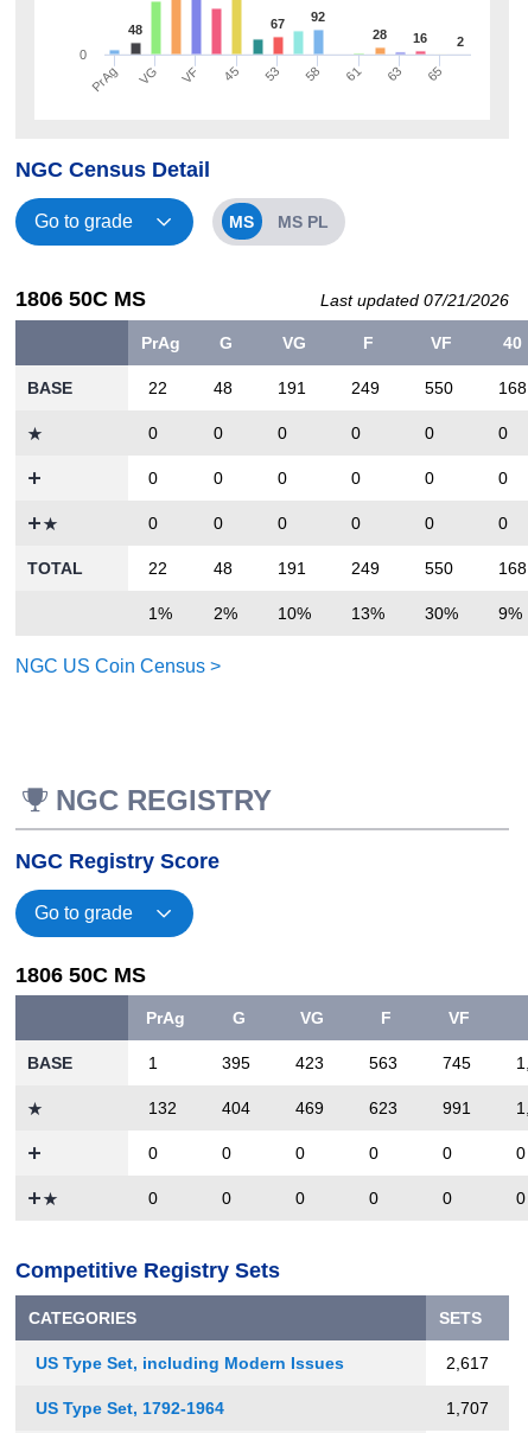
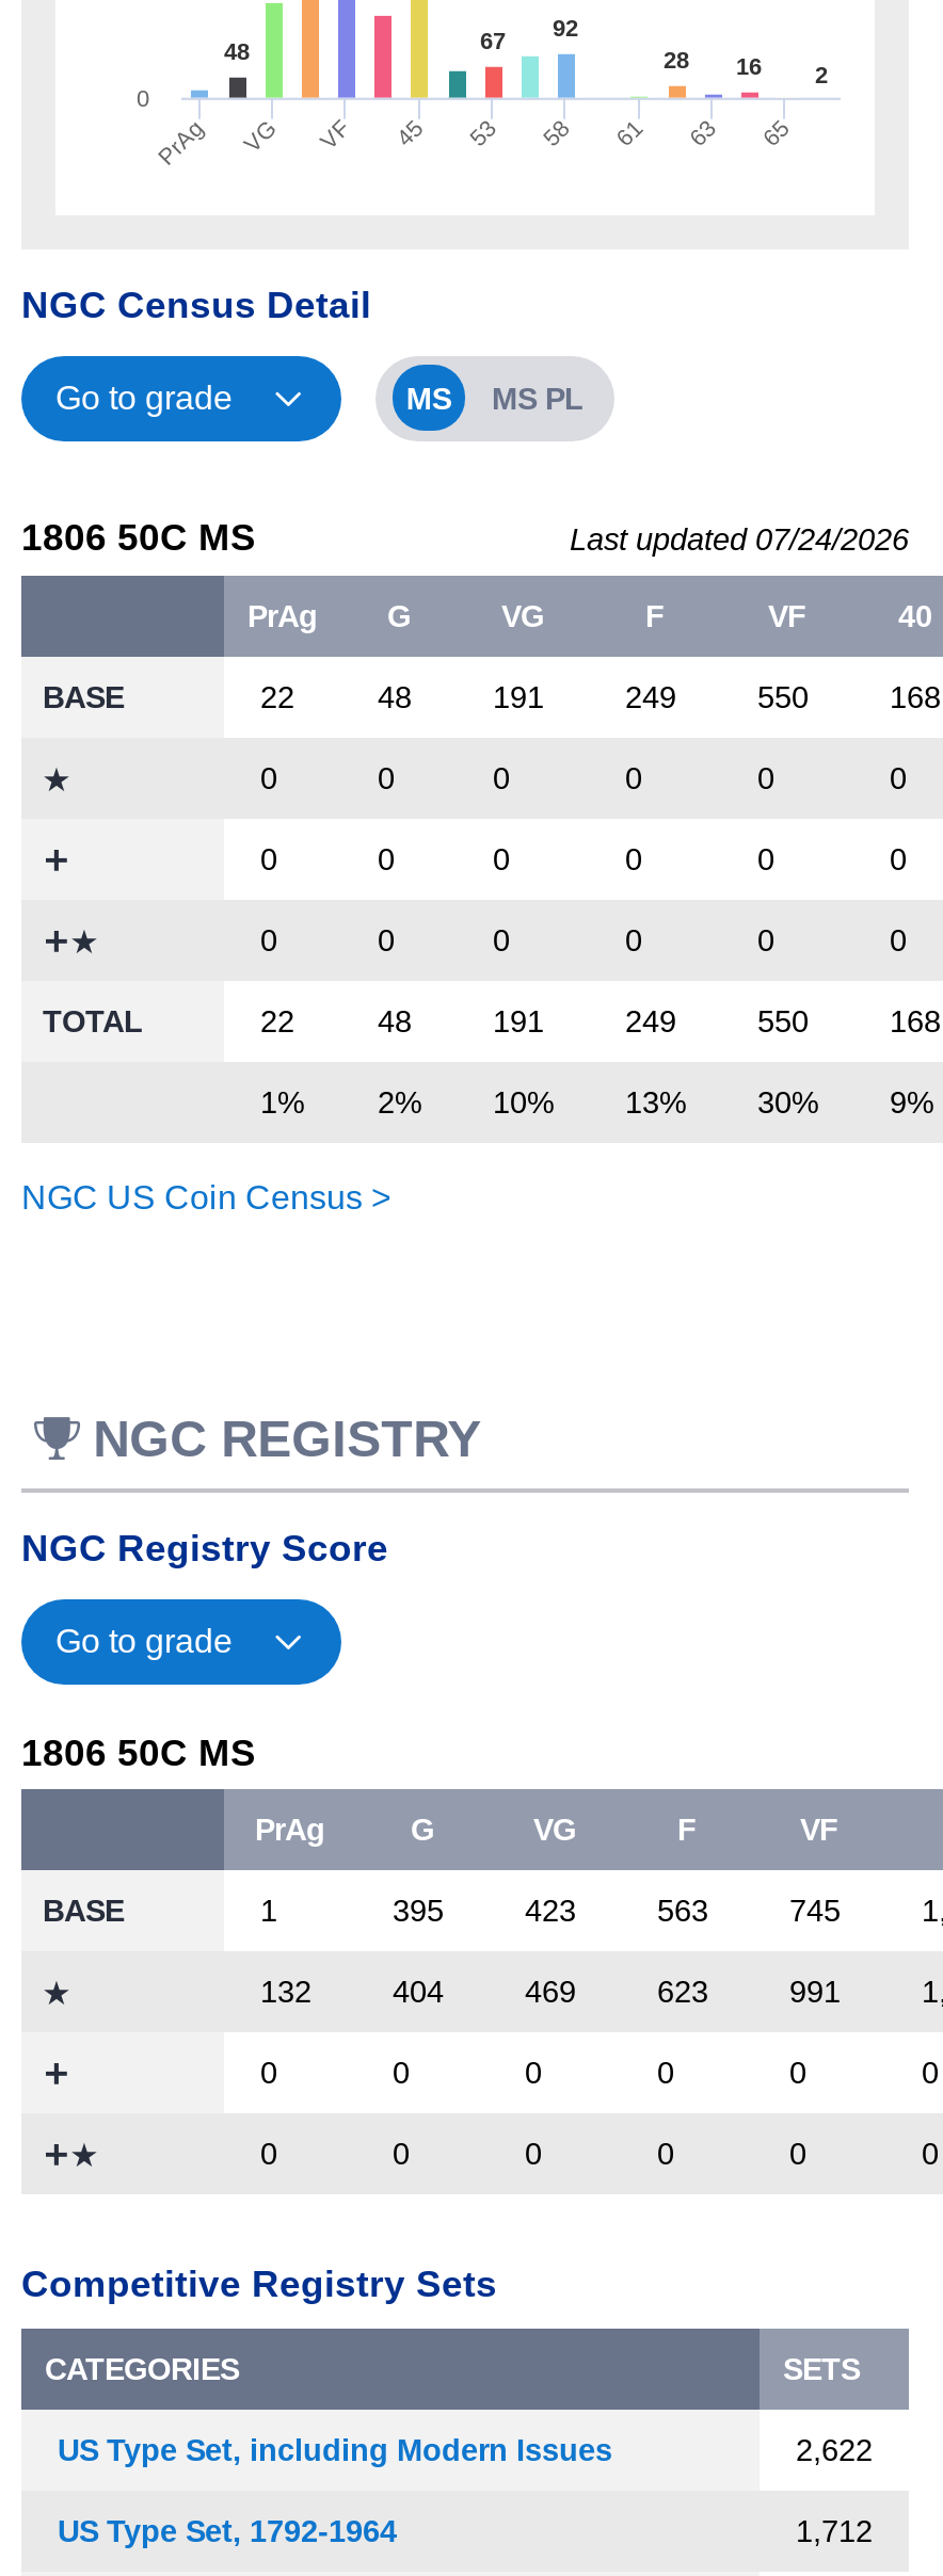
- Last updated 07/21/2026
+ Last updated 07/24/2026

- 2,617
+ 2,622

- 1,707
+ 1,712
